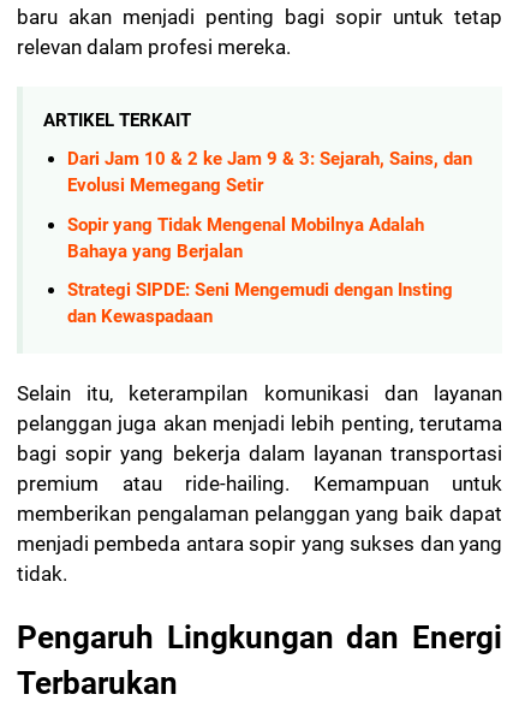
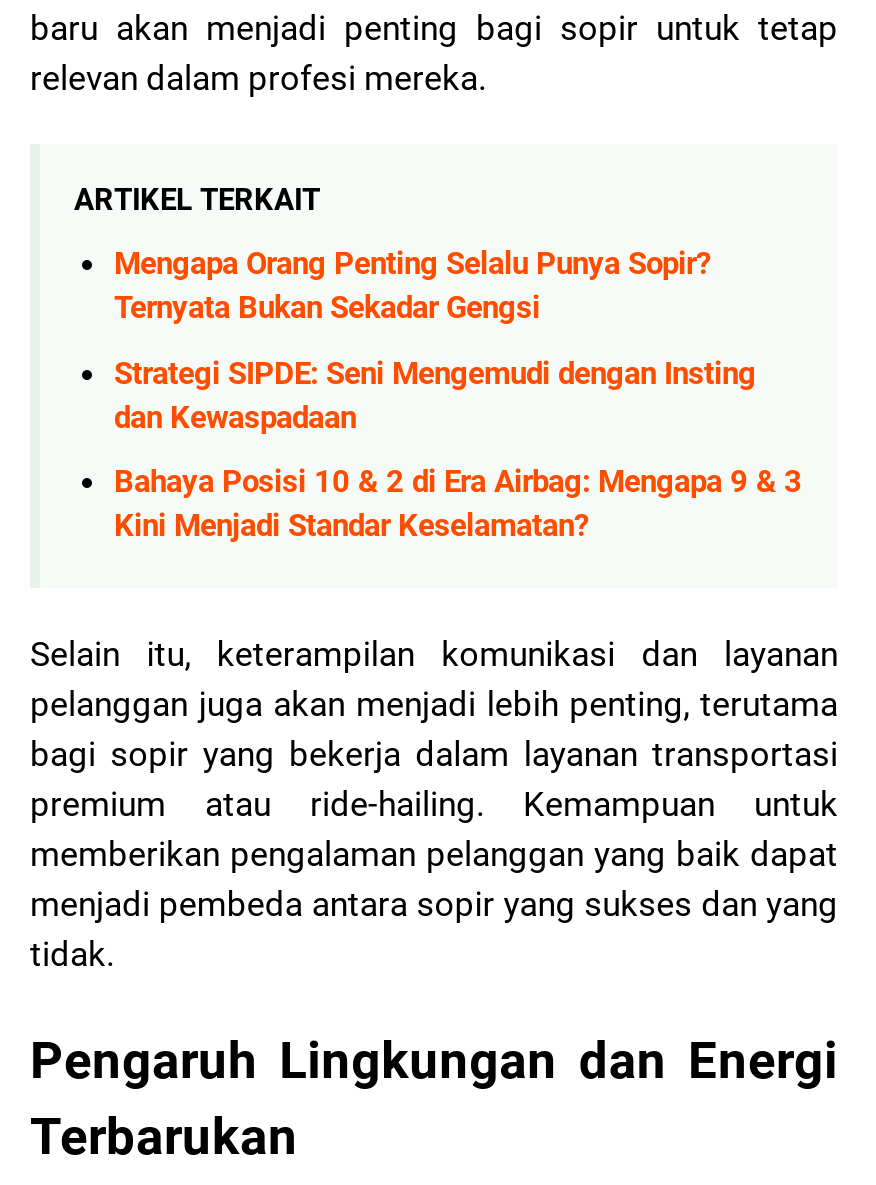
- Dari Jam 10 & 2 ke Jam 9 & 3: Sejarah, Sains, dan
- Evolusi Memegang Setir
- Sopir yang Tidak Mengenal Mobilnya Adalah
- Bahaya yang Berjalan
+ Mengapa Orang Penting Selalu Punya Sopir?
+ Ternyata Bukan Sekadar Gengsi

moved up: Strategi SIPDE: Seni Mengemudi dengan Insting | dan Kewaspadaan

+ Bahaya Posisi 10 & 2 di Era Airbag: Mengapa 9 & 3
+ Kini Menjadi Standar Keselamatan?
